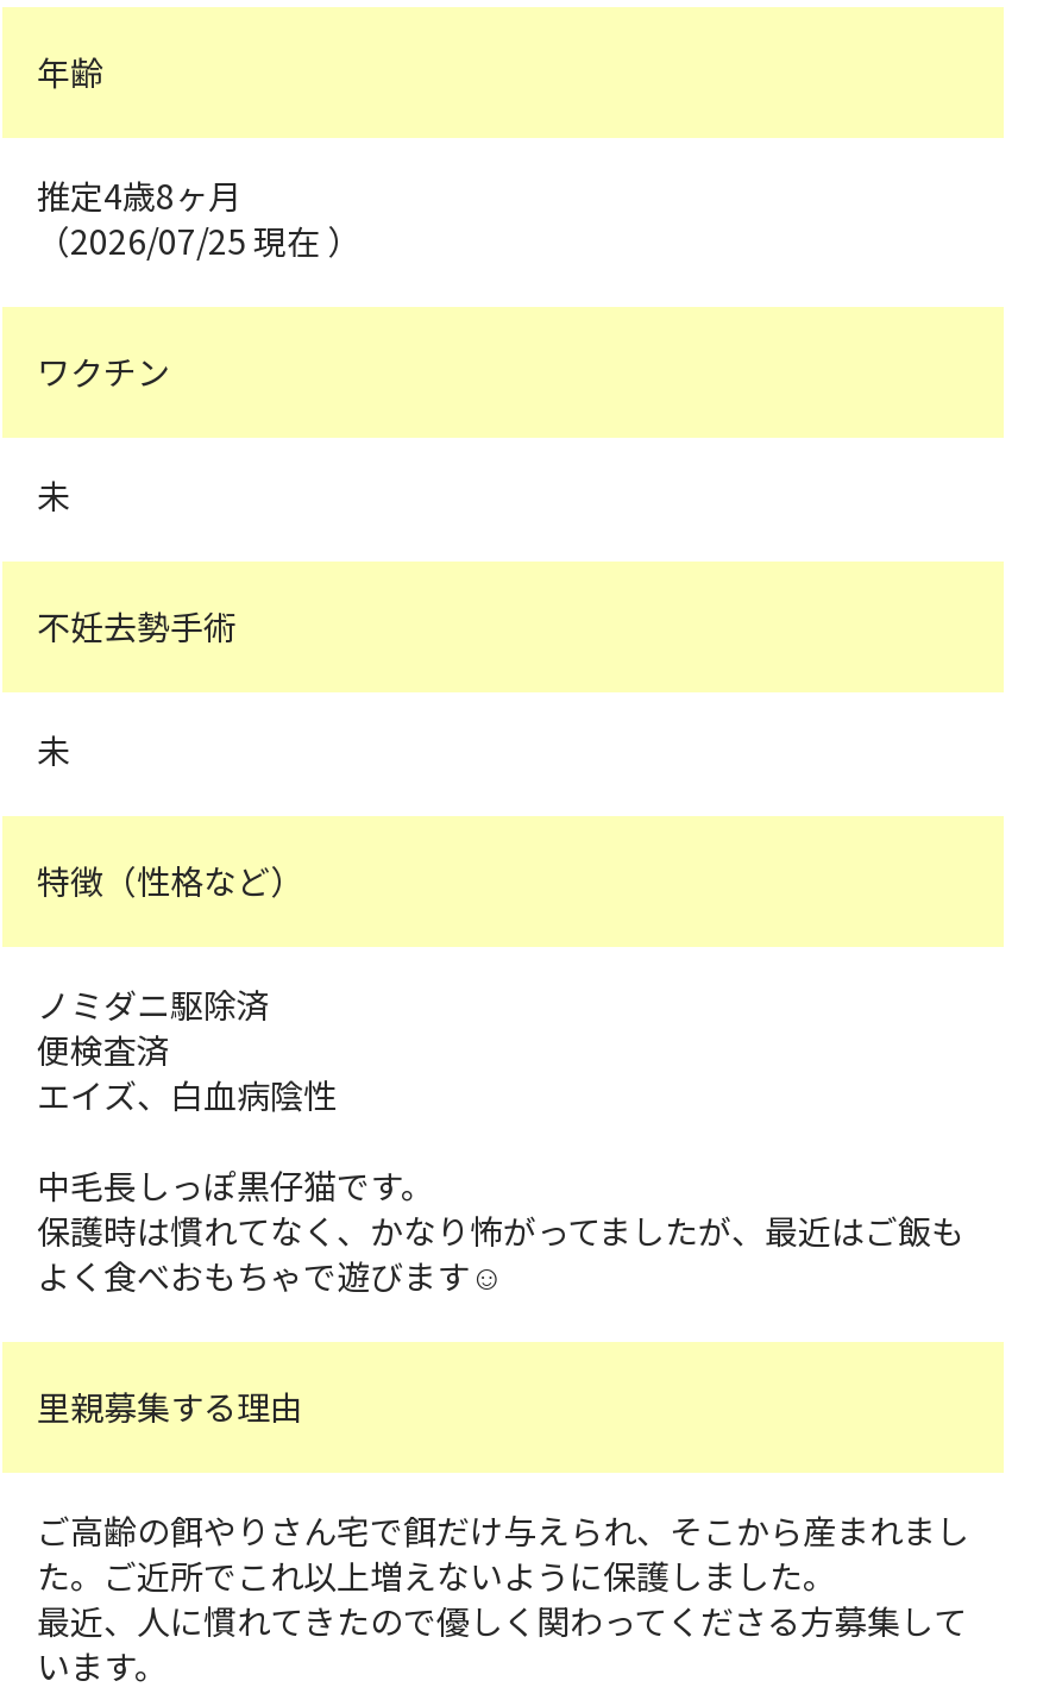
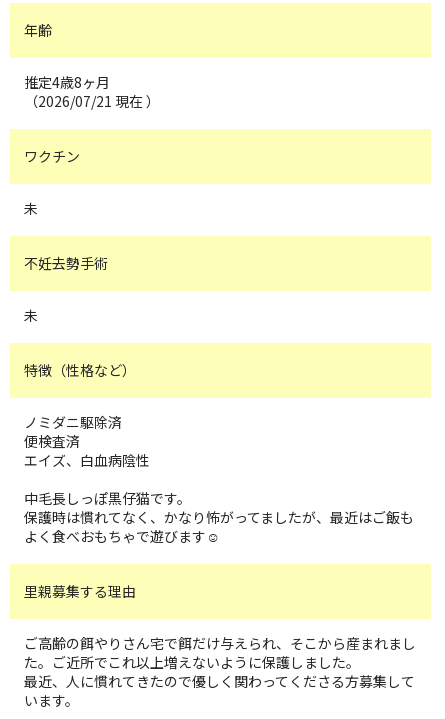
- （2026/07/25 現在 ）
+ （2026/07/21 現在 ）
